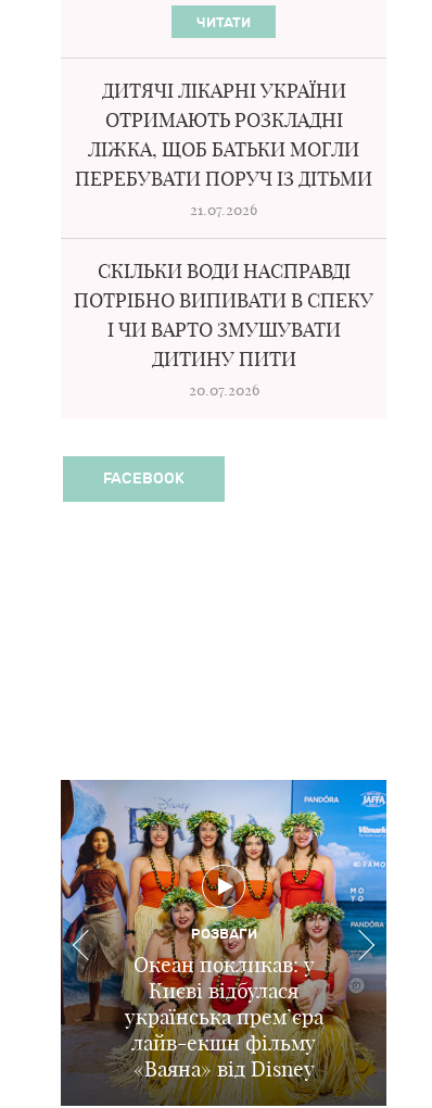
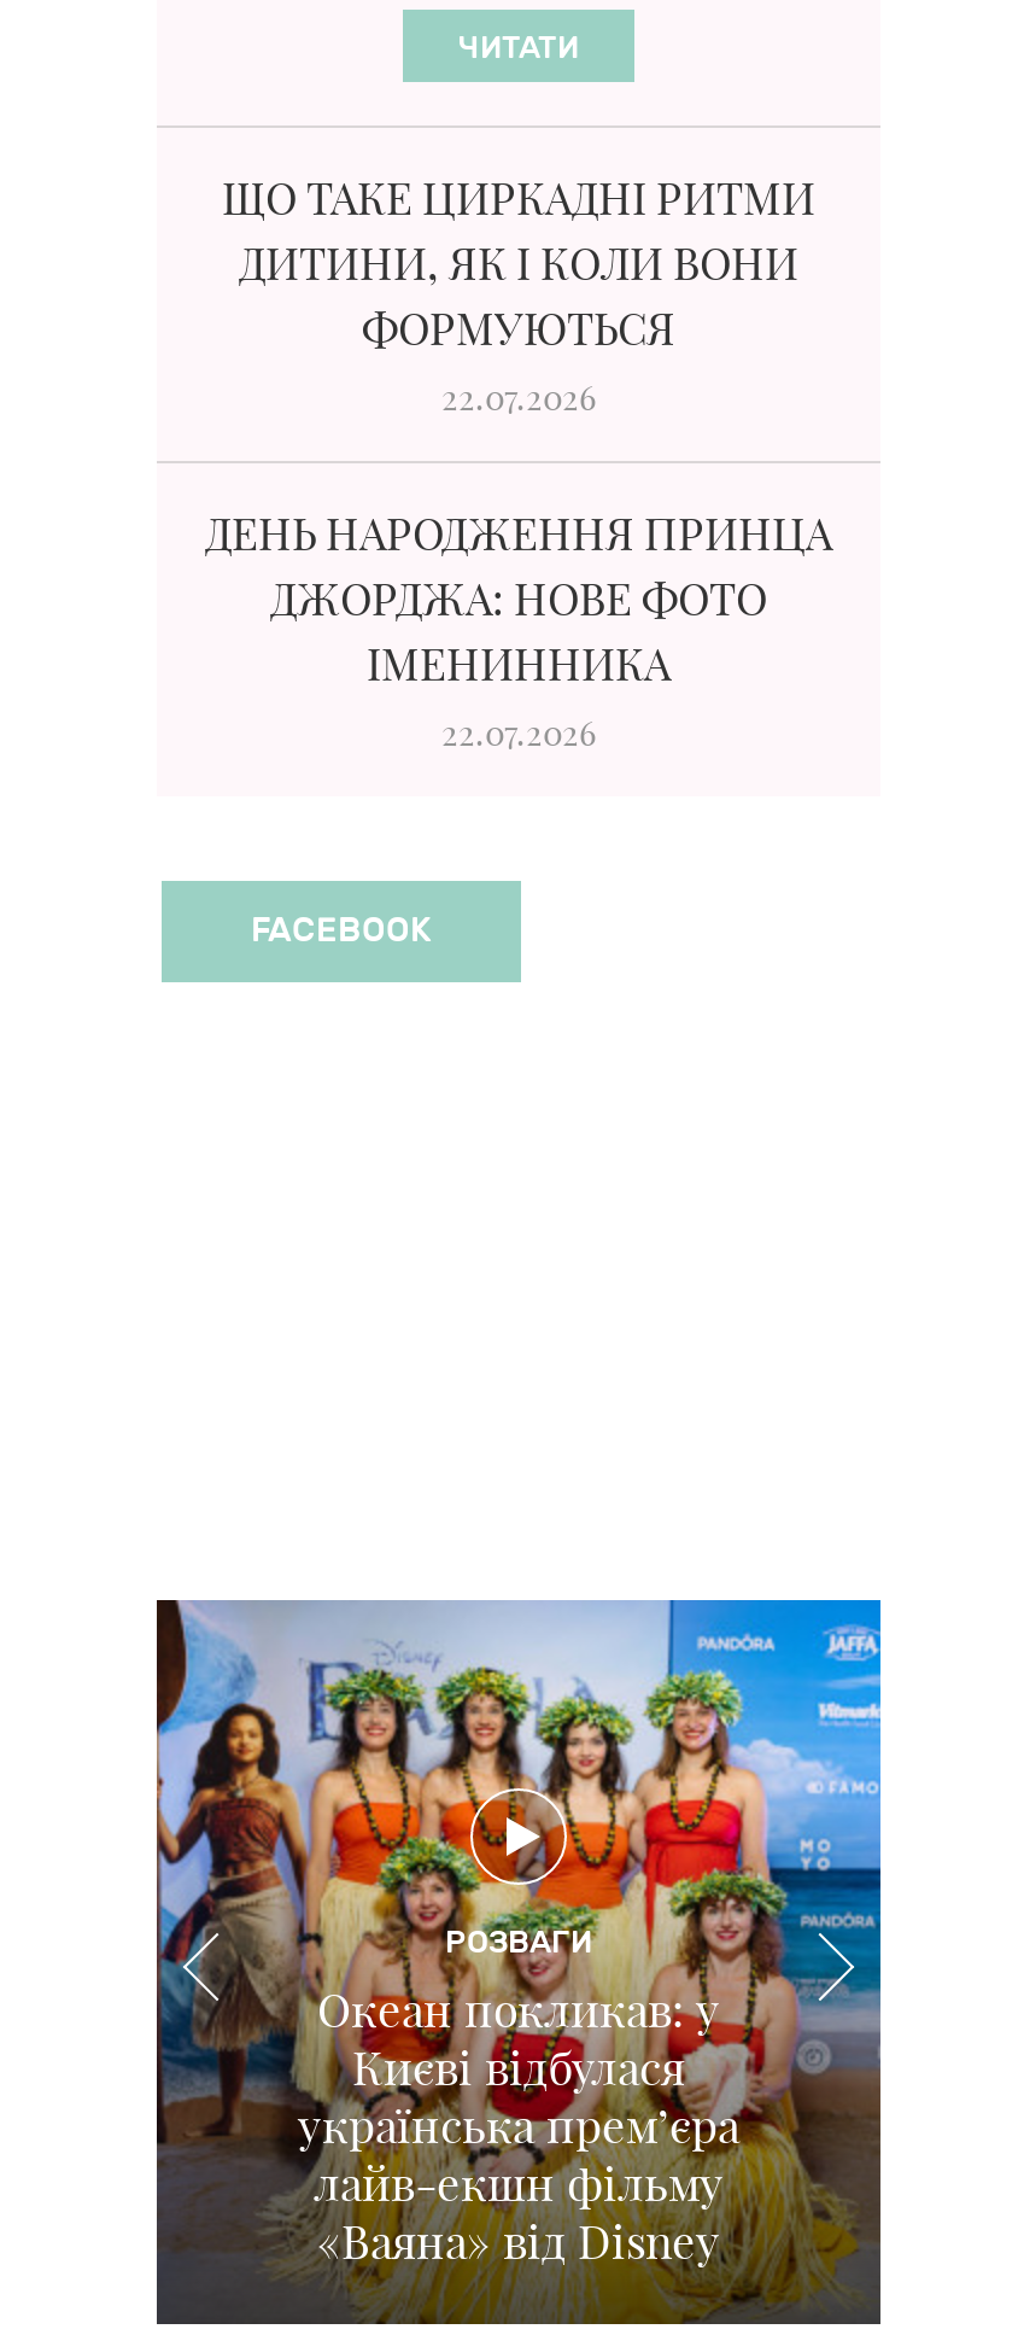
- ДИТЯЧІ ЛІКАРНІ УКРАЇНИ
- ОТРИМАЮТЬ РОЗКЛАДНІ
- ЛІЖКА, ЩОБ БАТЬКИ МОГЛИ
- ПЕРЕБУВАТИ ПОРУЧ ІЗ ДІТЬМИ
- 21.07.2026
+ ЩО ТАКЕ ЦИРКАДНІ РИТМИ
+ ДИТИНИ, ЯК І КОЛИ ВОНИ
+ ФОРМУЮТЬСЯ
+ 22.07.2026

- СКІЛЬКИ ВОДИ НАСПРАВДІ
- ПОТРІБНО ВИПИВАТИ В СПЕКУ
- І ЧИ ВАРТО ЗМУШУВАТИ
- ДИТИНУ ПИТИ
- 20.07.2026
+ ДЕНЬ НАРОДЖЕННЯ ПРИНЦА
+ ДЖОРДЖА: НОВЕ ФОТО
+ ІМЕНИННИКА
+ 22.07.2026
